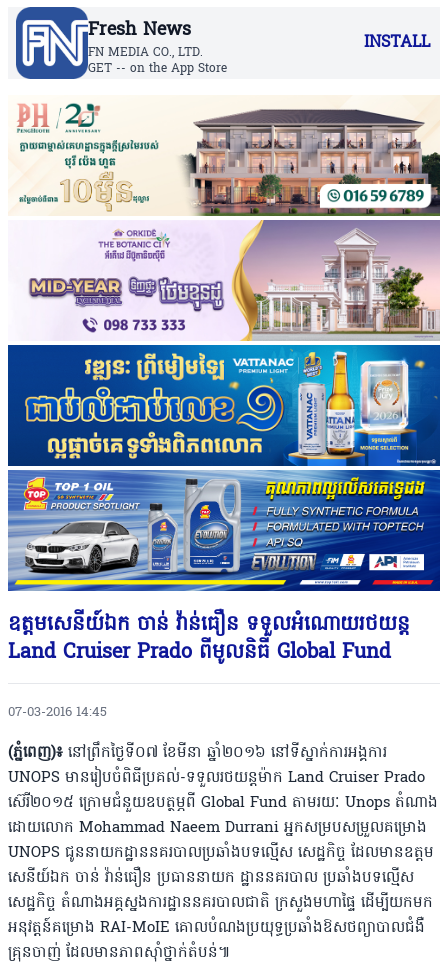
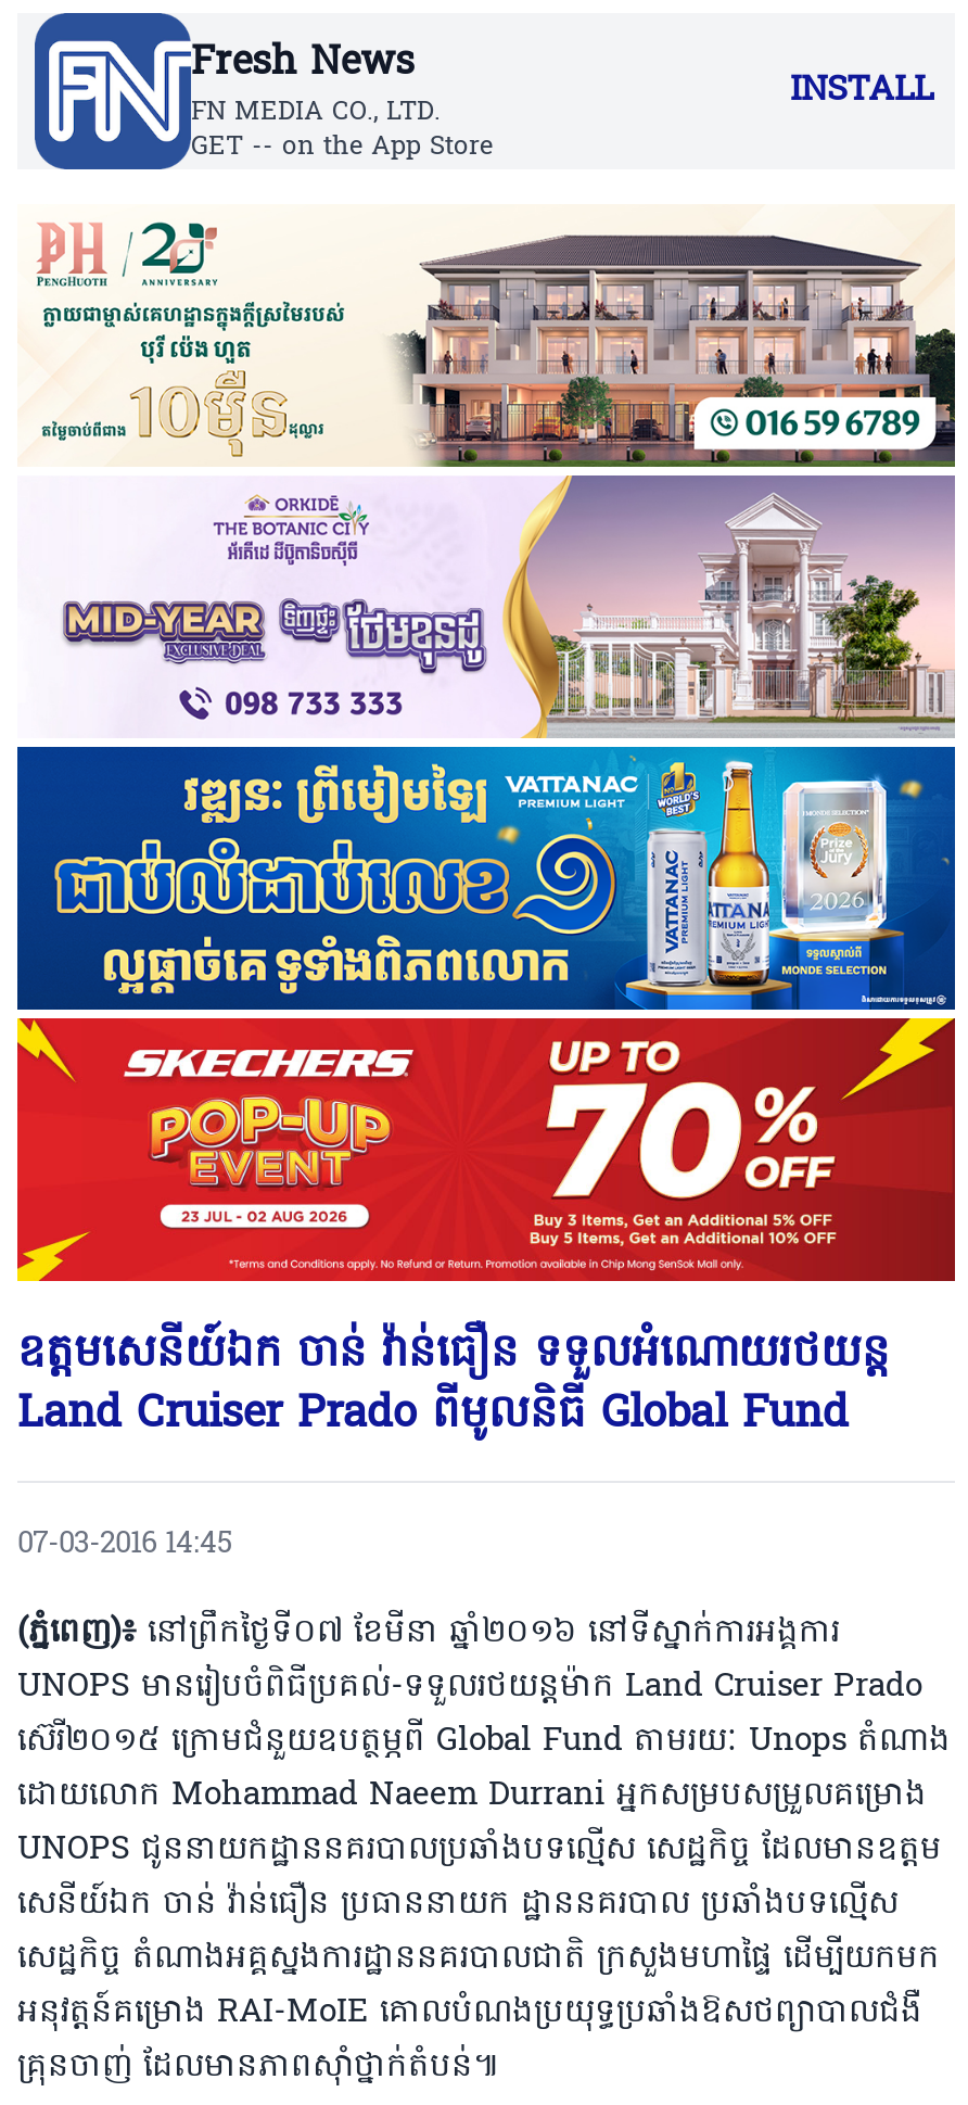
- [image]
+ [image]
